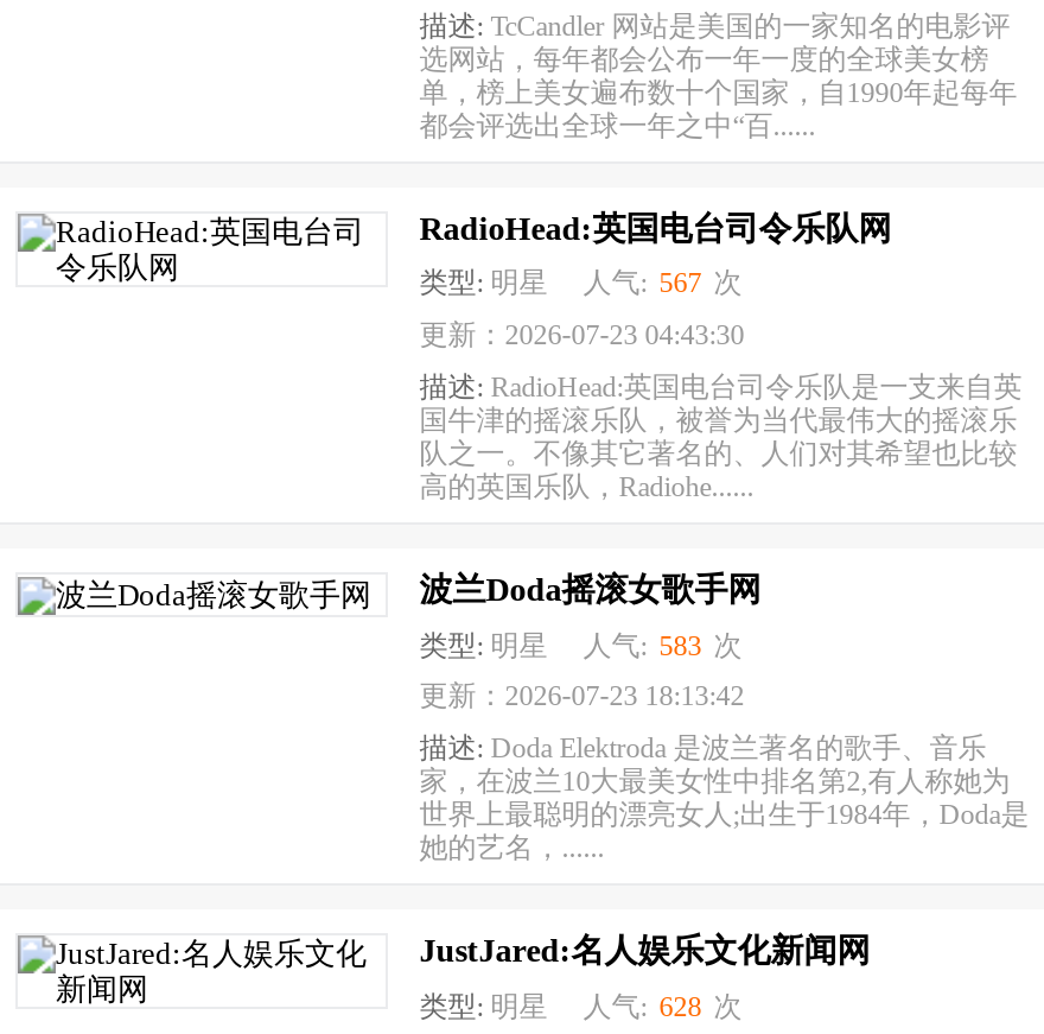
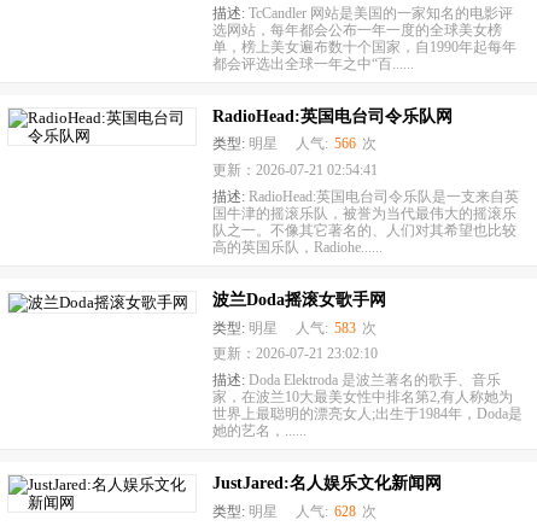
- 类型: 明星 人气: 567 次
+ 类型: 明星 人气: 566 次

- 更新：2026-07-23 04:43:30
+ 更新：2026-07-21 02:54:41

- 更新：2026-07-23 18:13:42
+ 更新：2026-07-21 23:02:10
